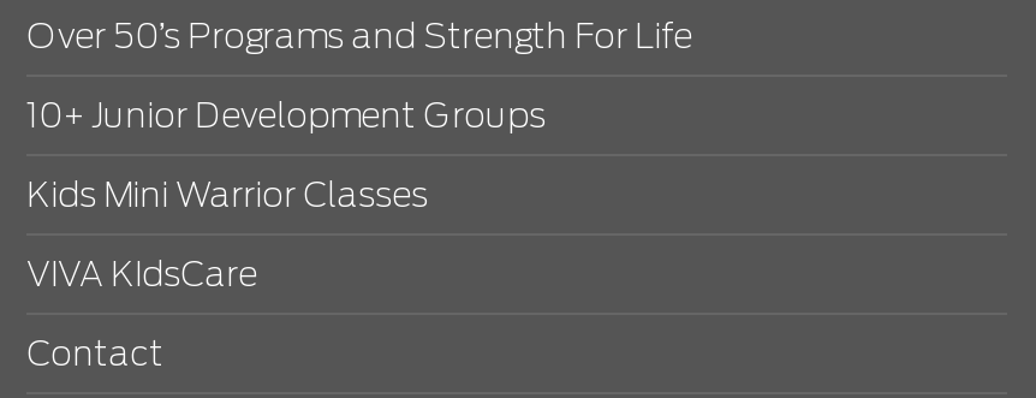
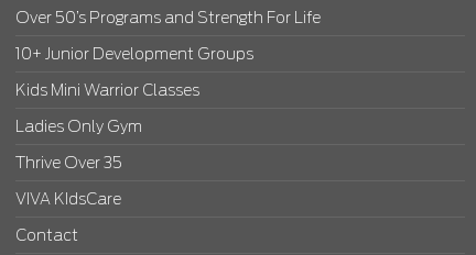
+ Ladies Only Gym
+ Thrive Over 35
